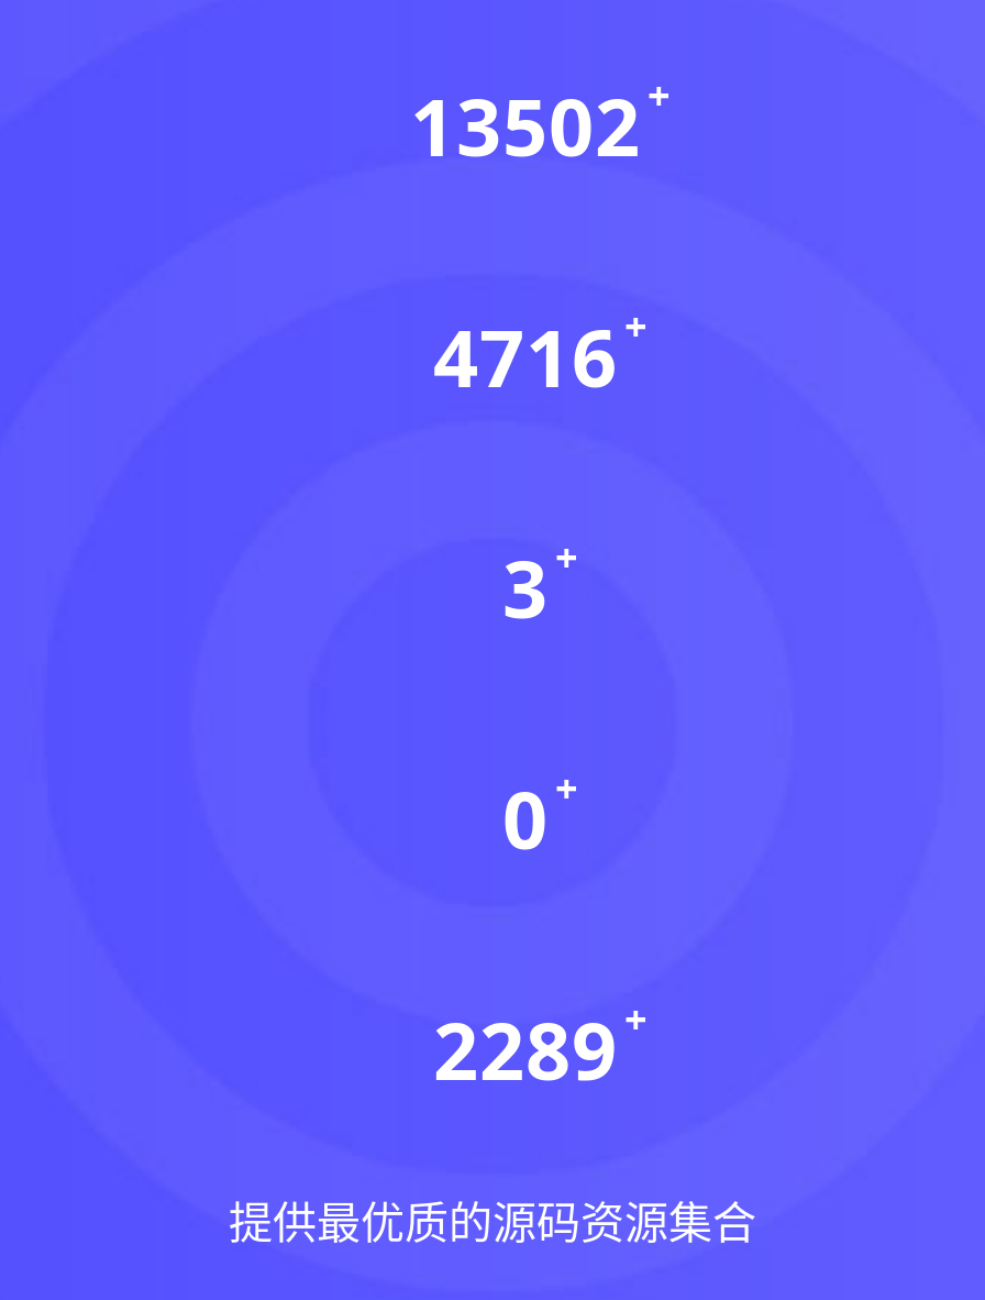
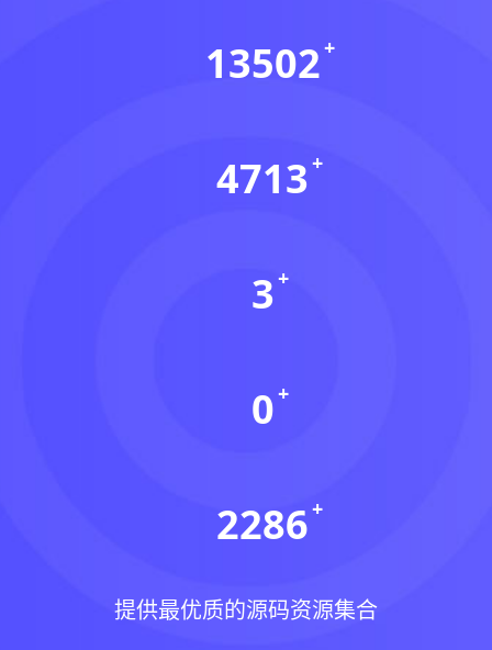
- 4716
+ 4713

- 2289
+ 2286
